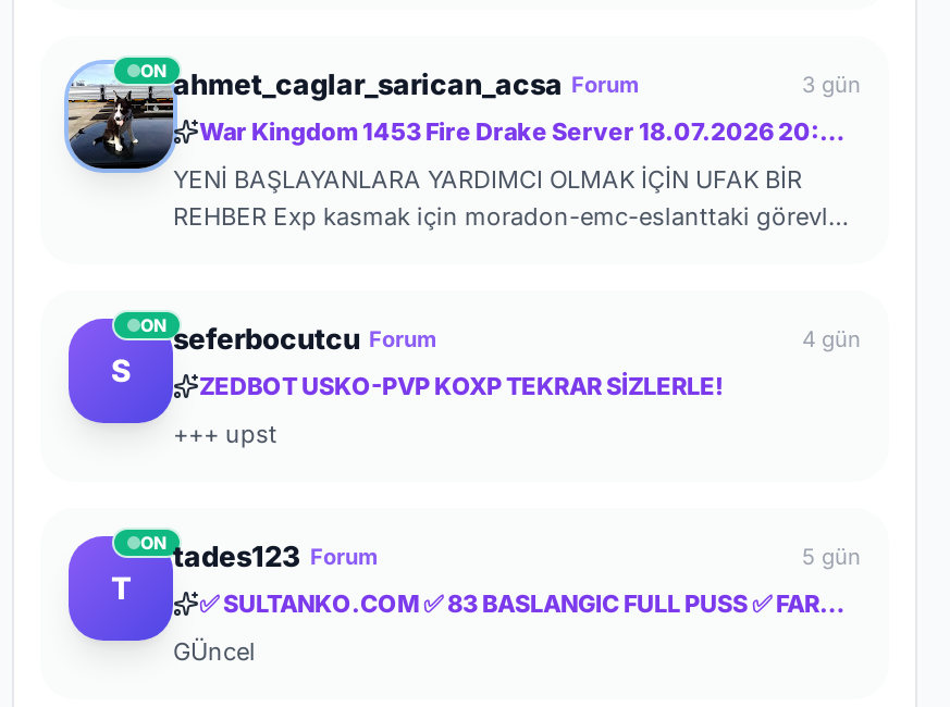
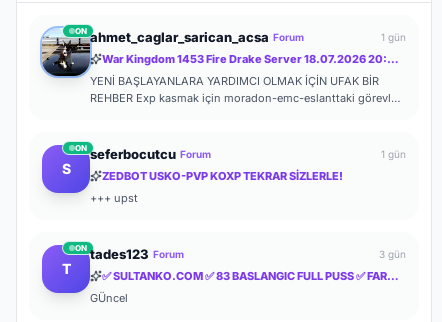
- 3 gün
+ 1 gün

- 4 gün
+ 1 gün

- 5 gün
+ 3 gün
